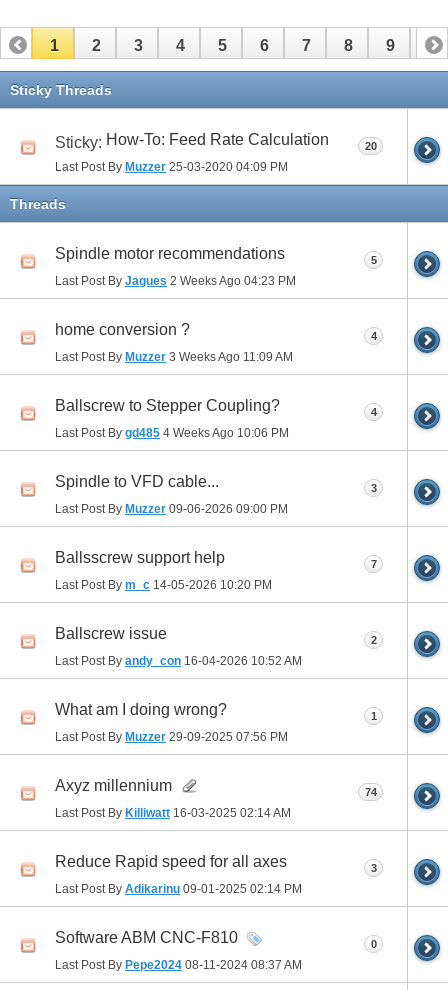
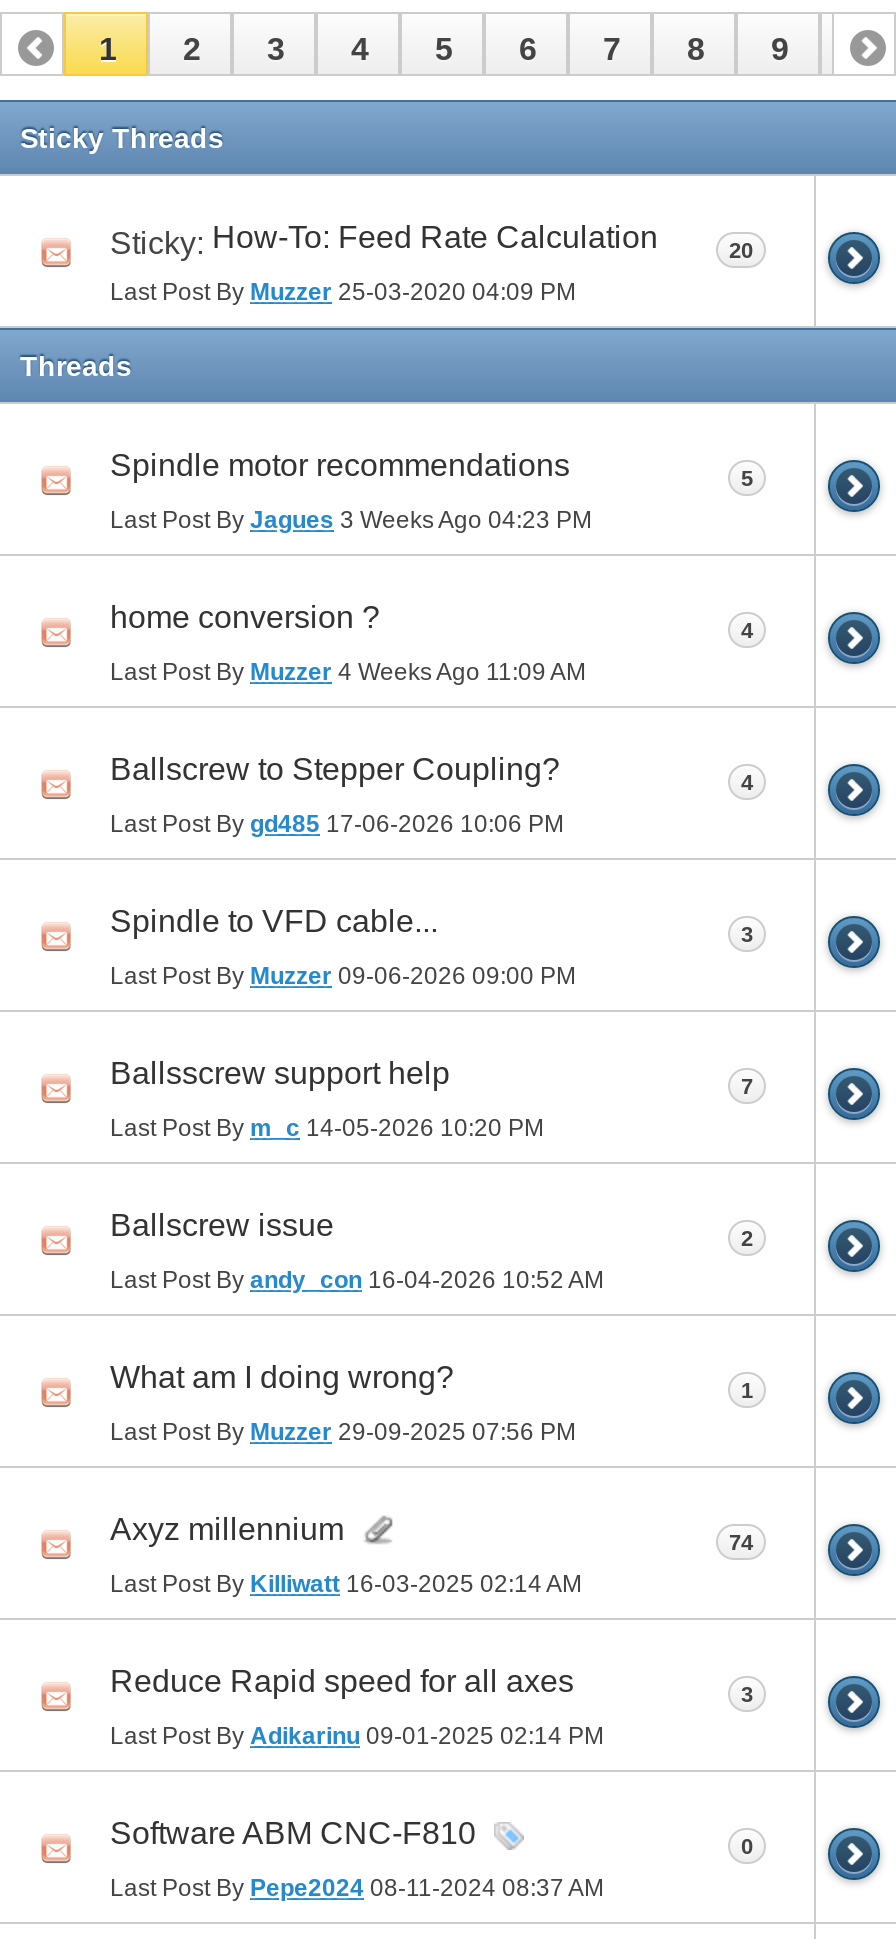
- Last Post By Jagues 2 Weeks Ago 04:23 PM
+ Last Post By Jagues 3 Weeks Ago 04:23 PM

- Last Post By Muzzer 3 Weeks Ago 11:09 AM
+ Last Post By Muzzer 4 Weeks Ago 11:09 AM

- Last Post By gd485 4 Weeks Ago 10:06 PM
+ Last Post By gd485 17-06-2026 10:06 PM
